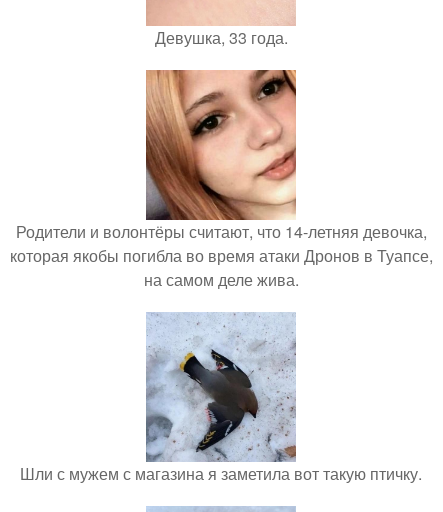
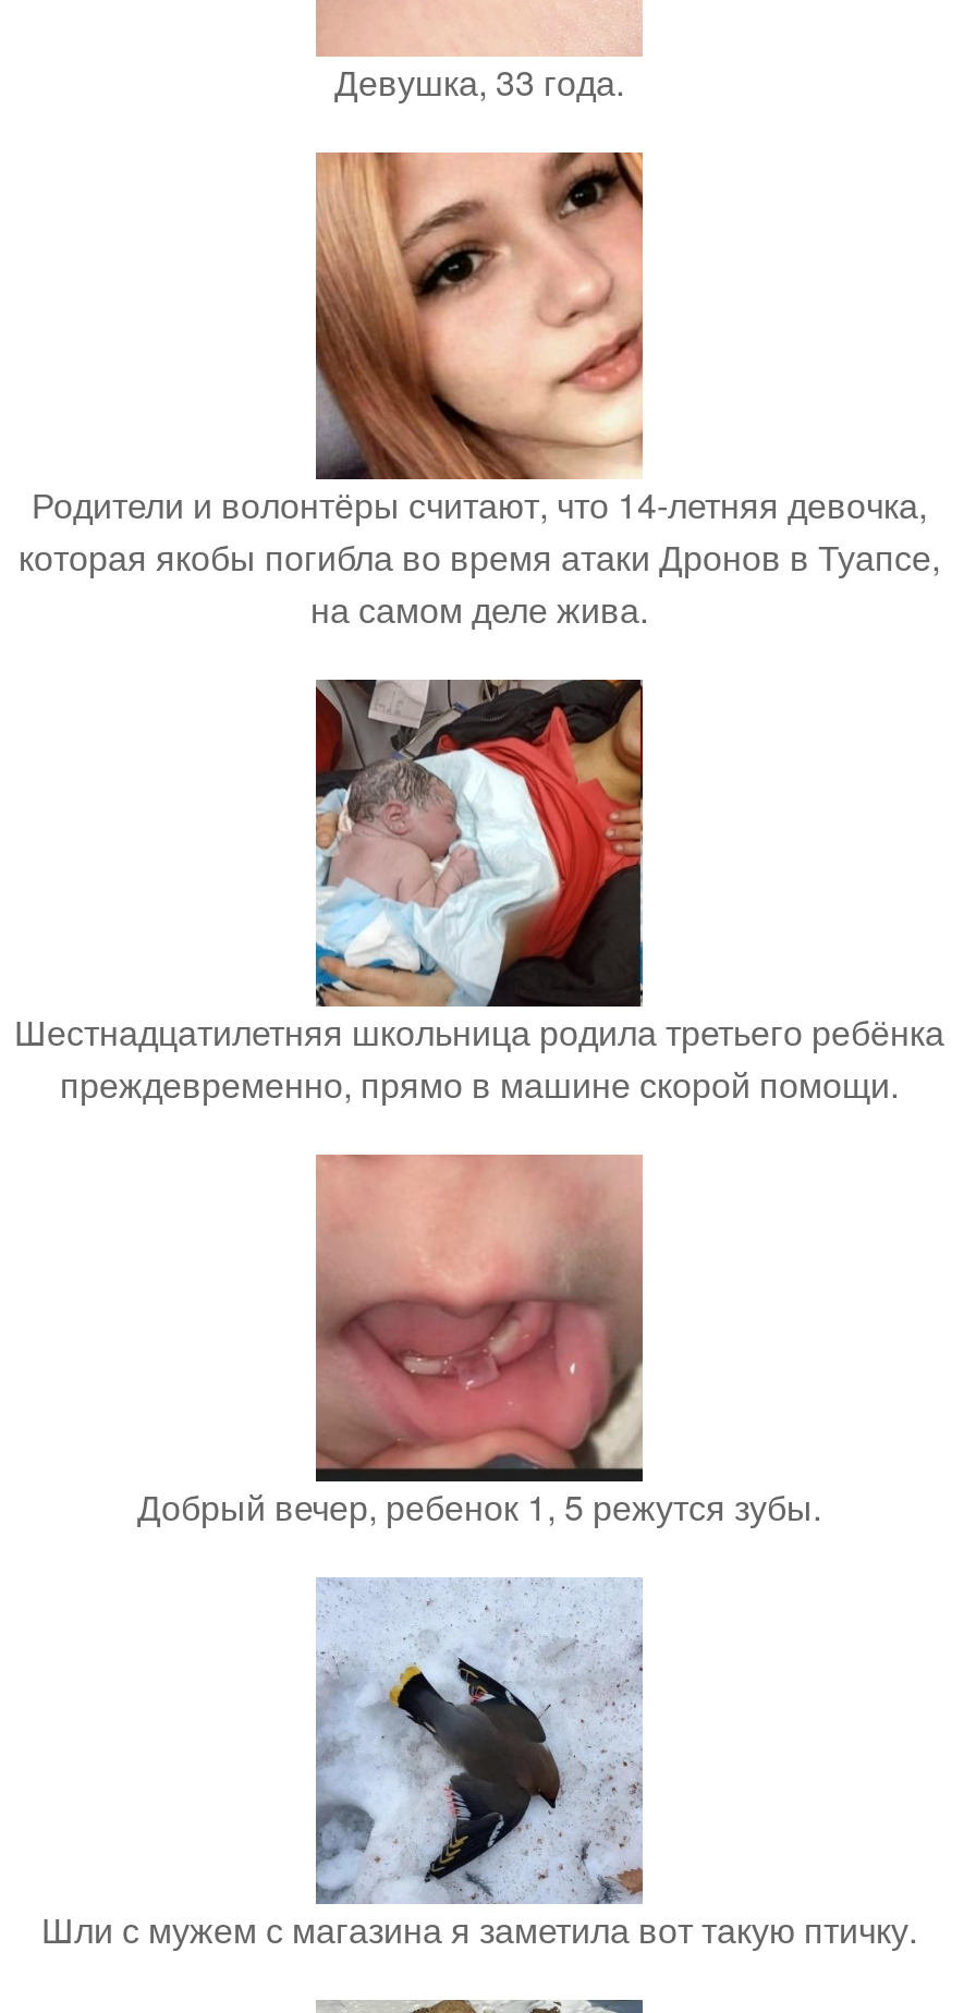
+ [image]
+ Шестнадцатилетняя школьница родила третьего ребёнка
+ преждевременно, прямо в машине скорой помощи.

+ [image]
+ Добрый вечер, ребенок 1, 5 режутся зубы.
